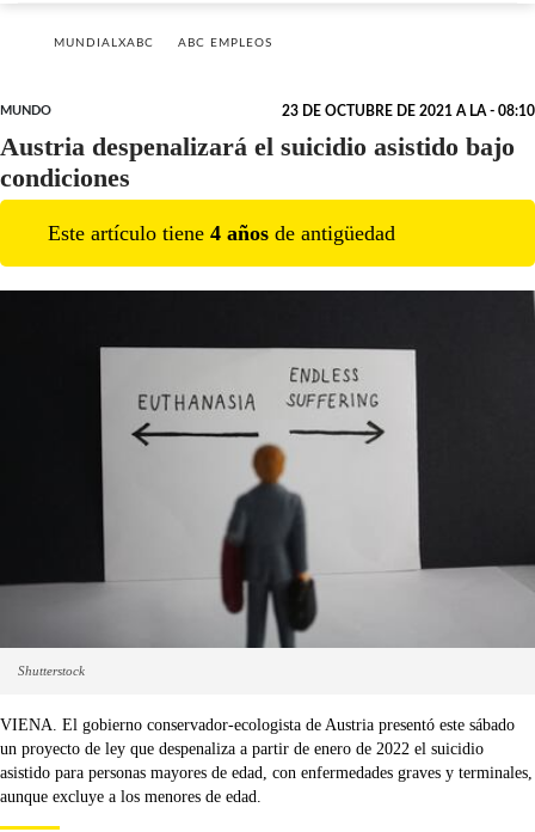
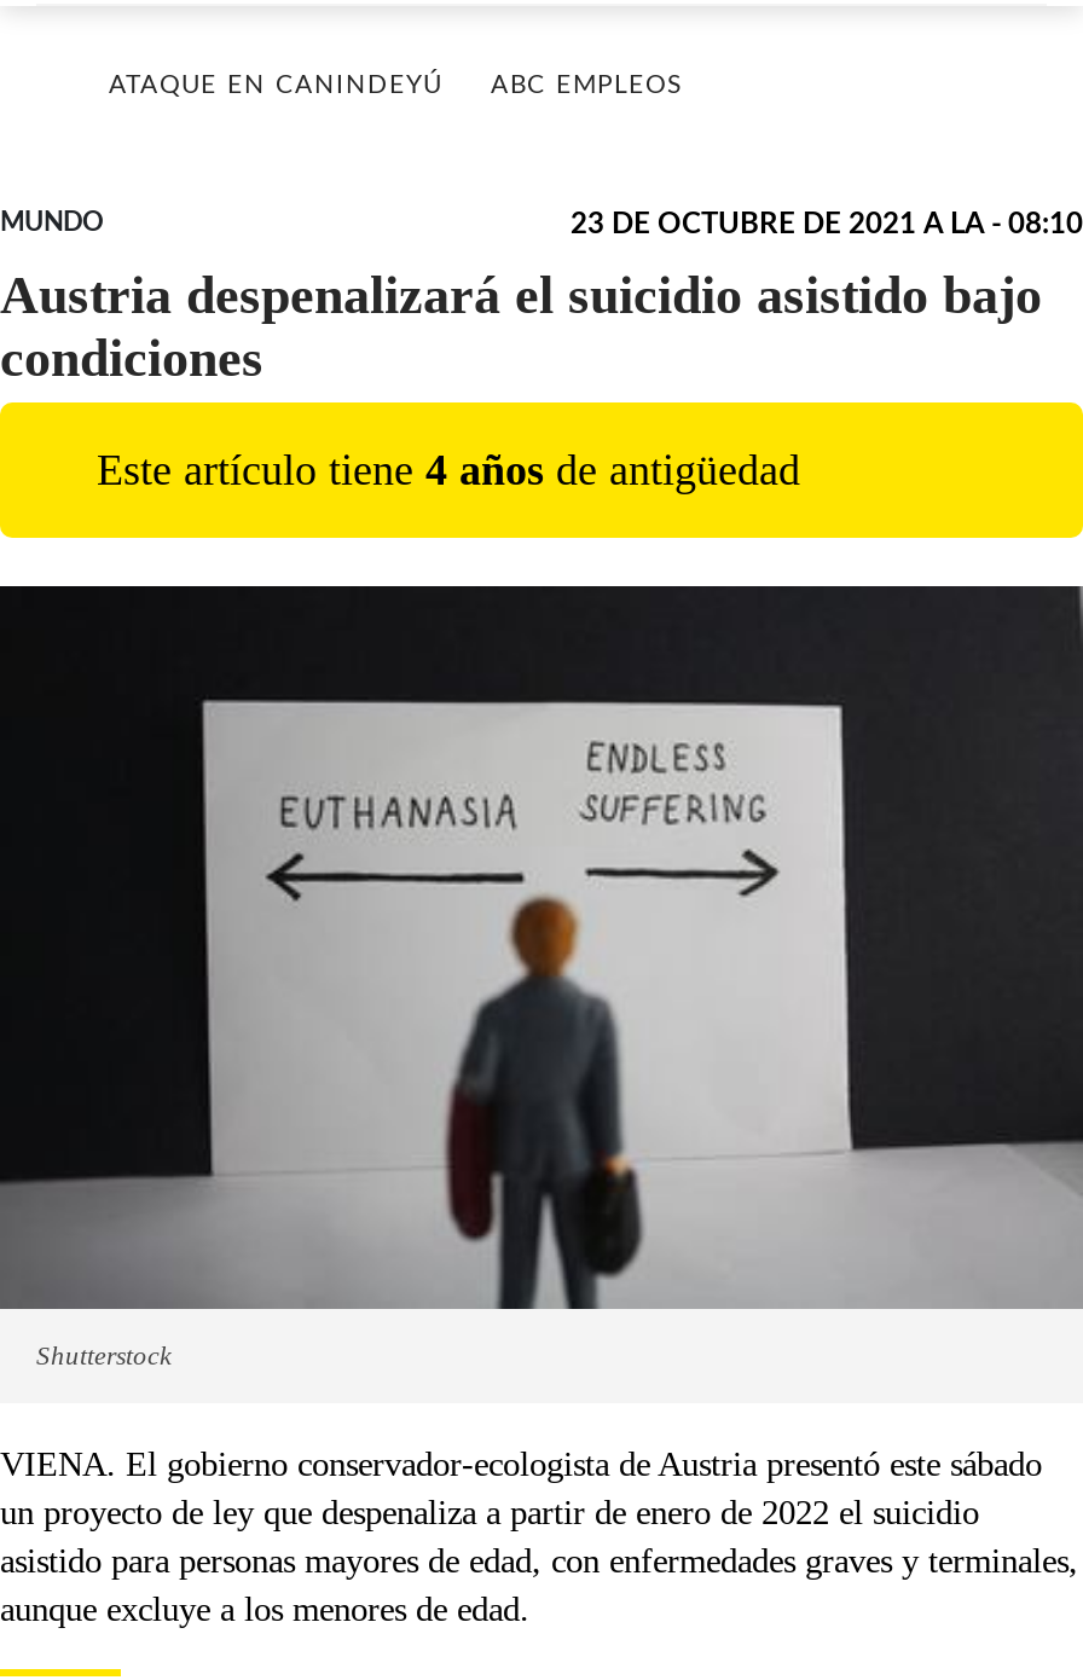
- MUNDIALXABC
+ ATAQUE EN CANINDEYÚ
